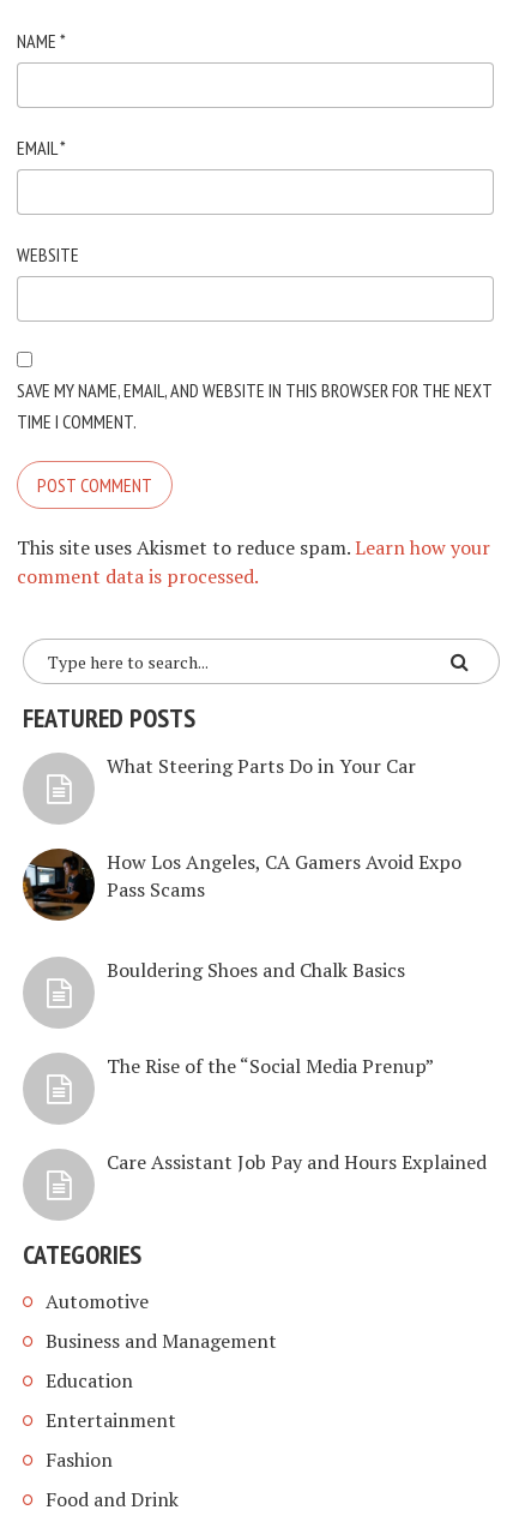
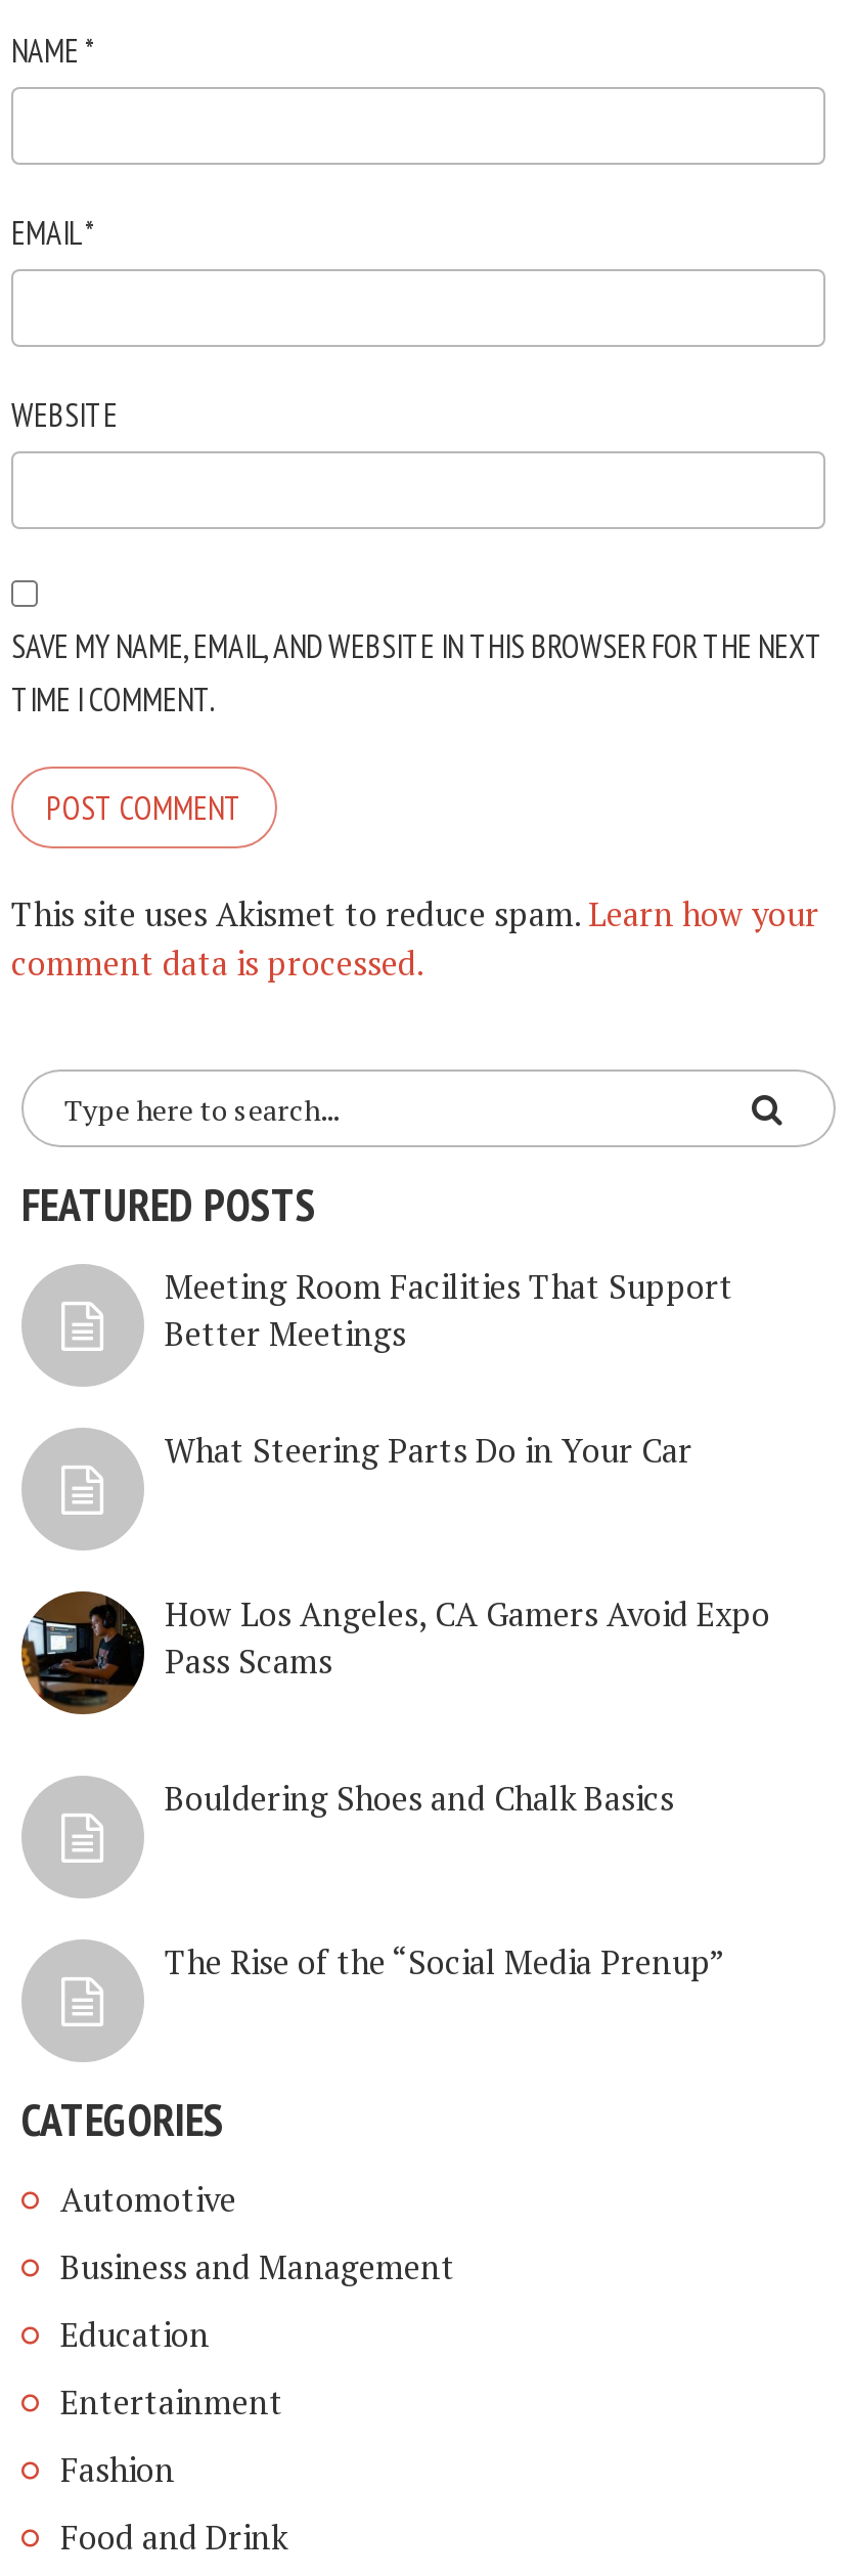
+ Meeting Room Facilities That Support
+ Better Meetings

moved down: [image] | What Steering Parts Do in Your Car | How Los Angeles, CA Gamers Avoid Expo | Pass Scams | Bouldering Shoes and Chalk Basics | The Rise of the “Social Media Prenup”

- Care Assistant Job Pay and Hours Explained
